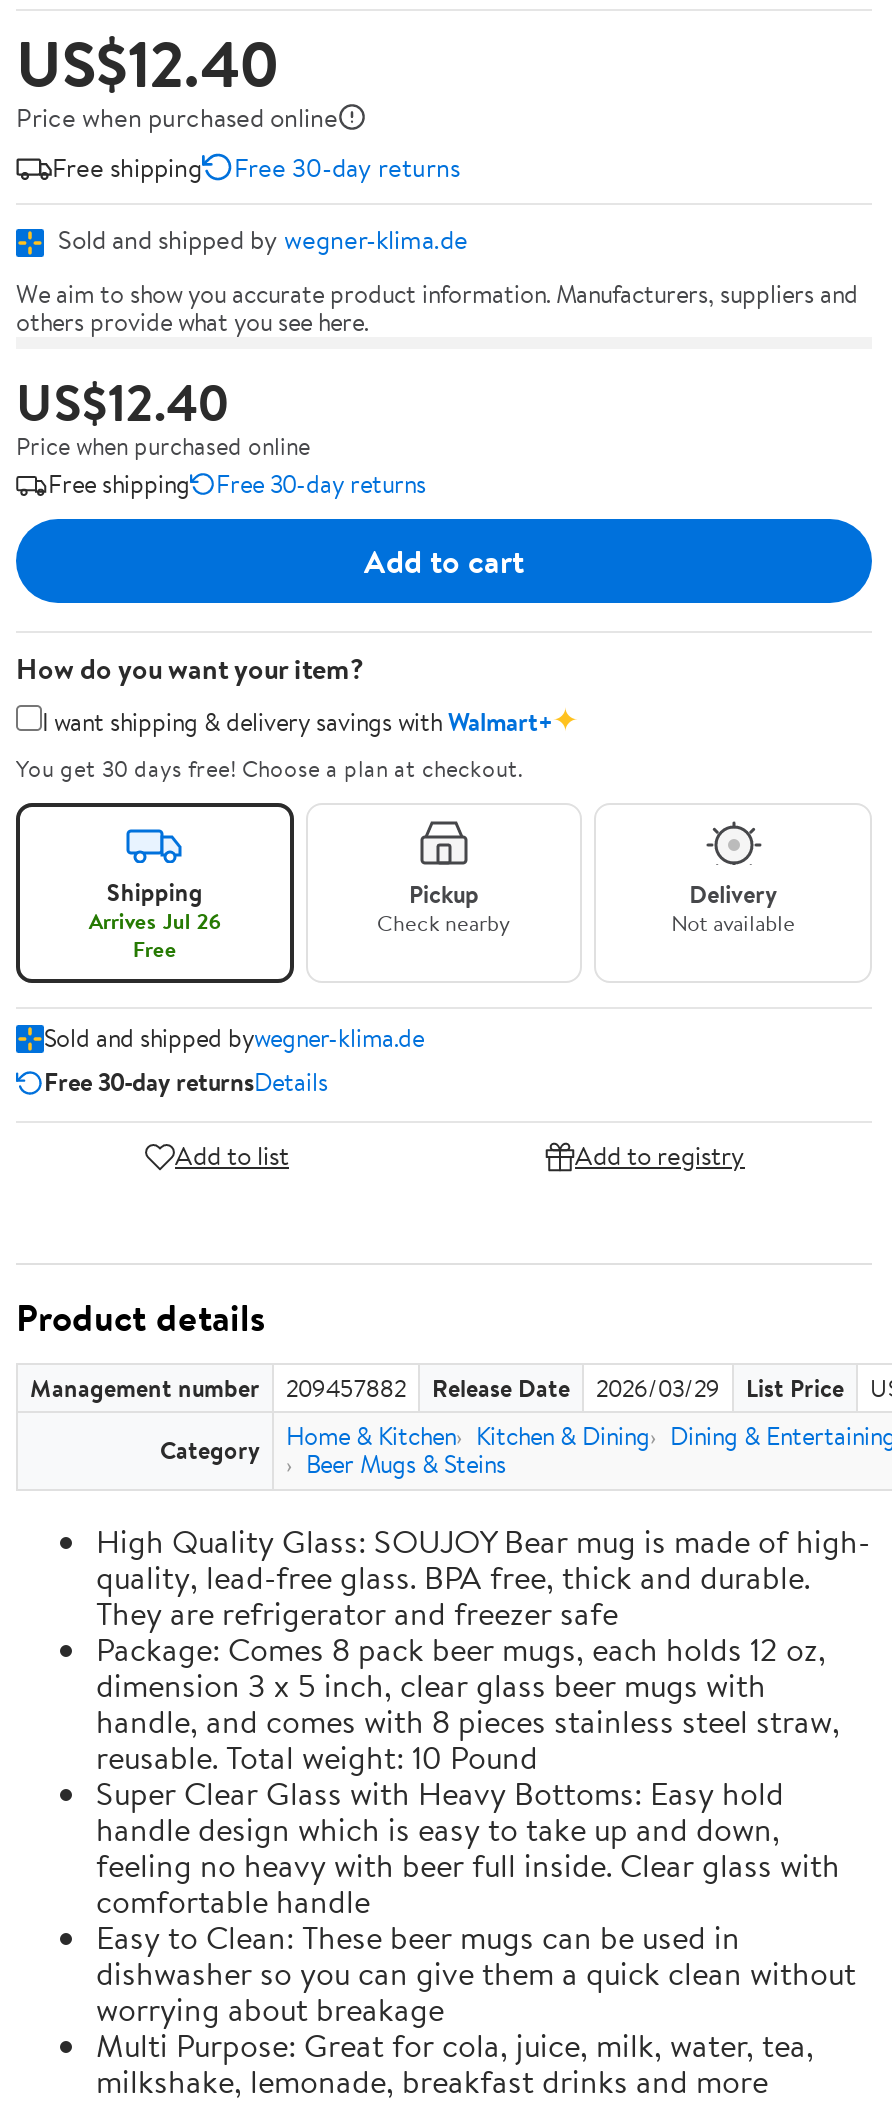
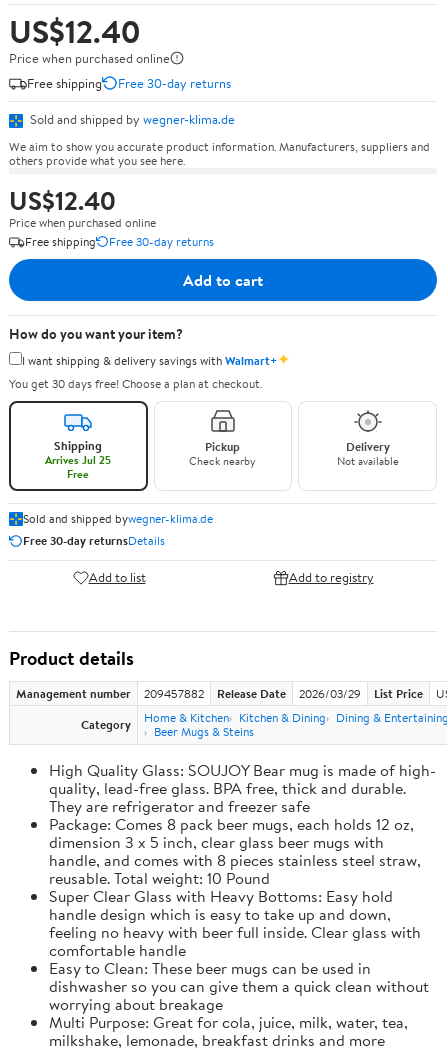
- Arrives Jul 26
+ Arrives Jul 25
